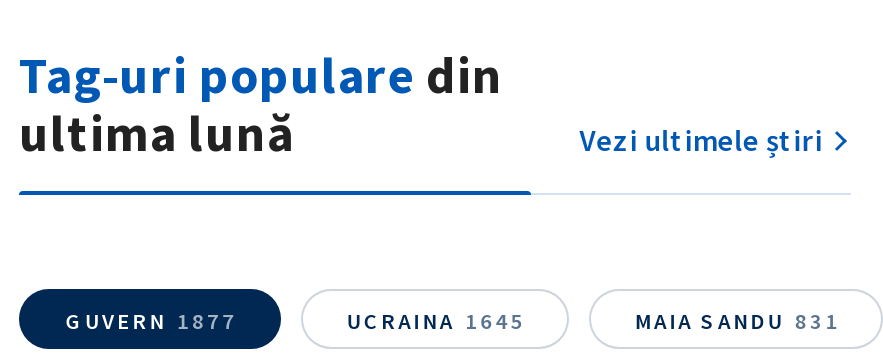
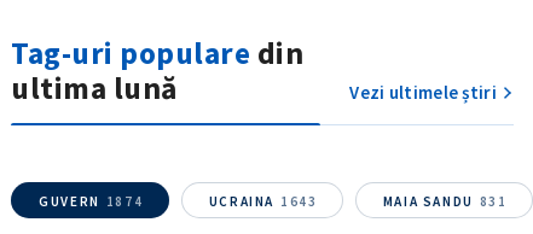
- GUVERN 1877
+ GUVERN 1874

- UCRAINA 1645
+ UCRAINA 1643
